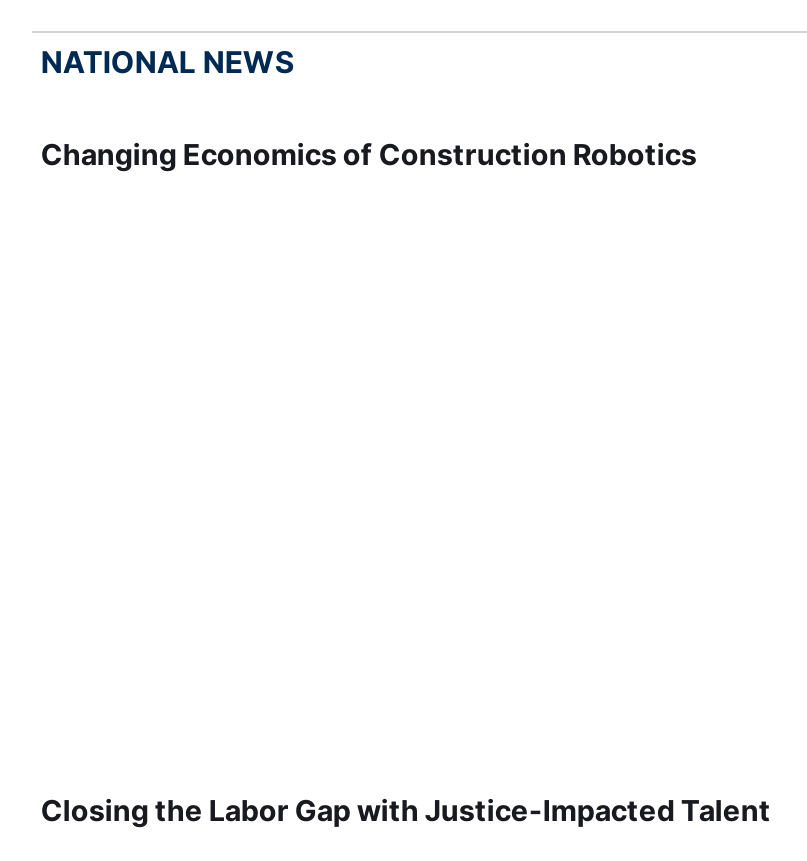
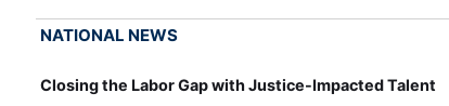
- Changing Economics of Construction Robotics
